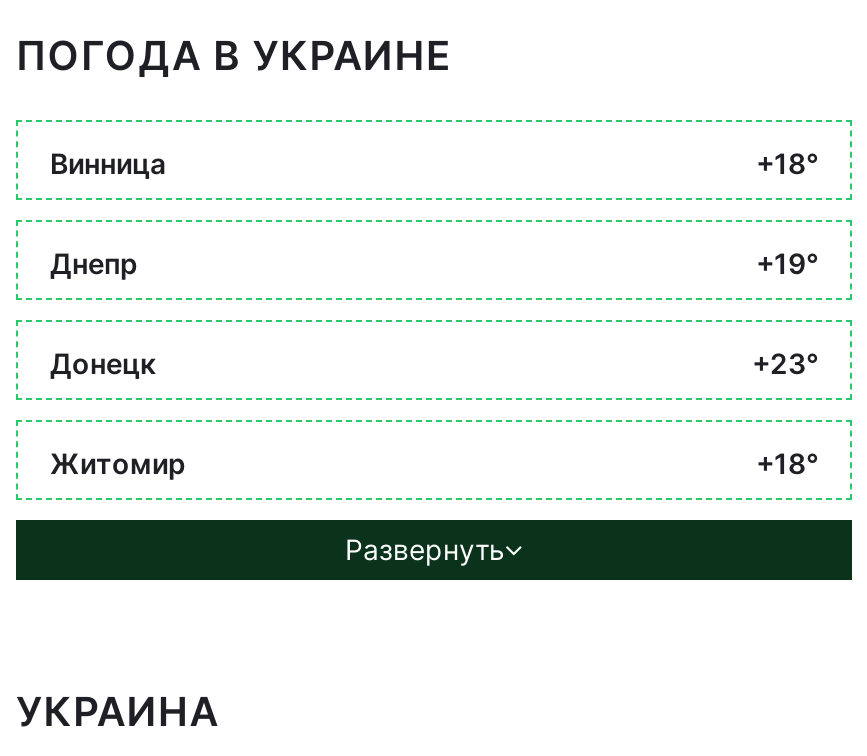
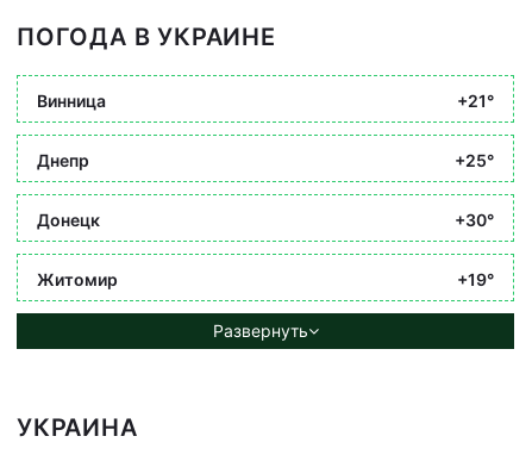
- +18°
+ +21°

- +19°
+ +25°

- +23°
+ +30°

- +18°
+ +19°
